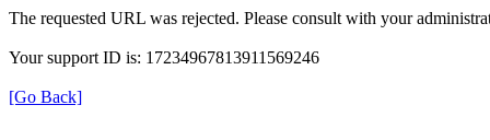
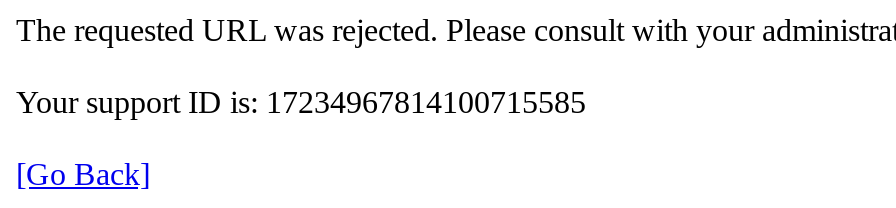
- Your support ID is: 17234967813911569246
+ Your support ID is: 17234967814100715585
